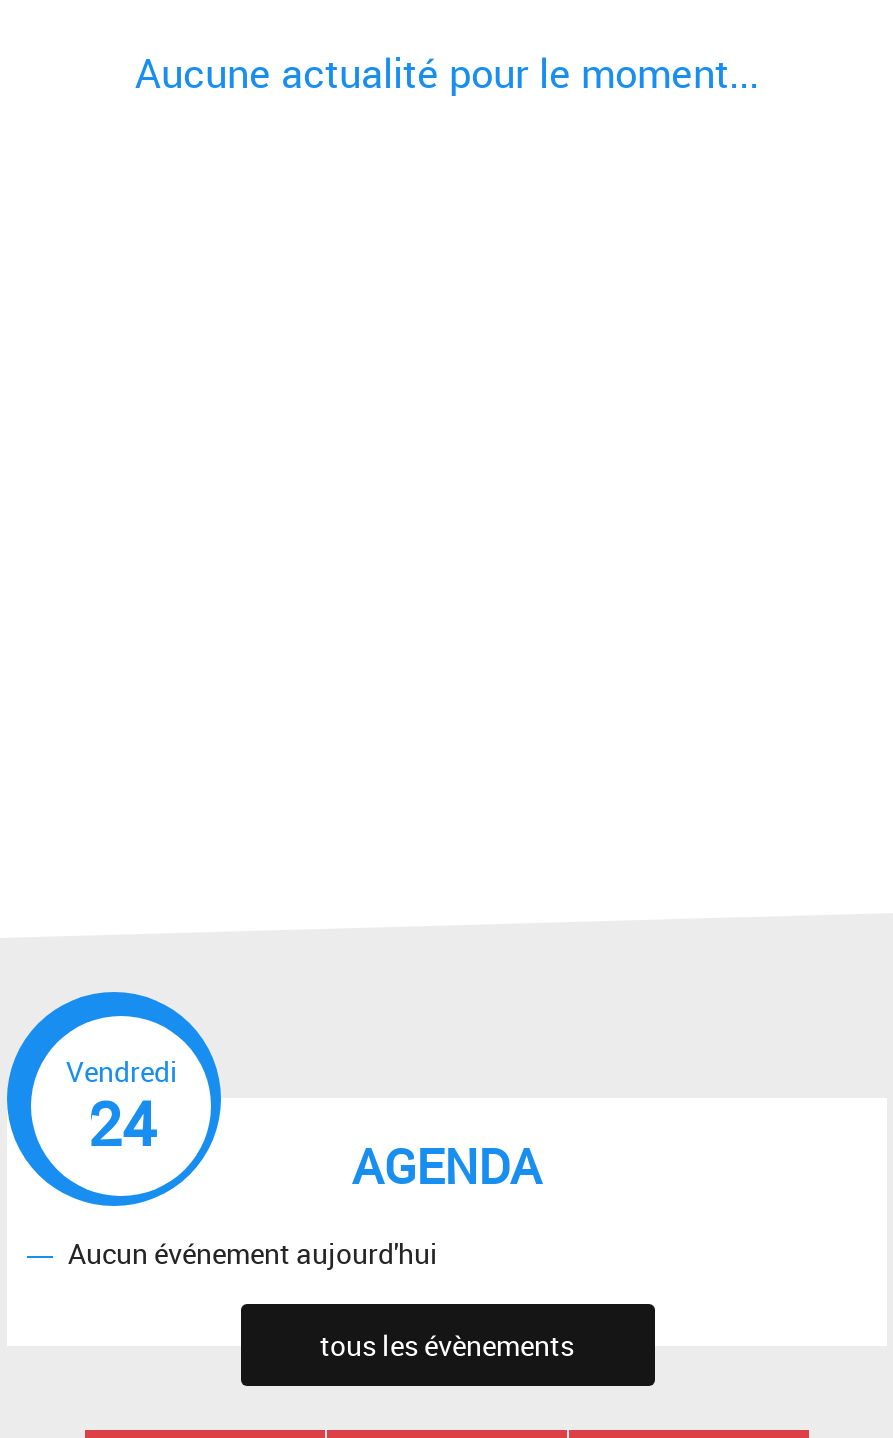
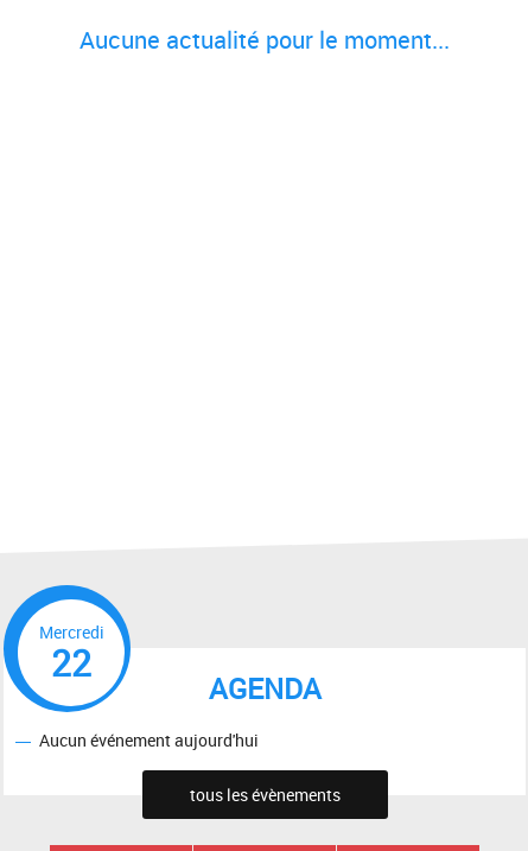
- Vendredi
- 24
+ Mercredi
+ 22
